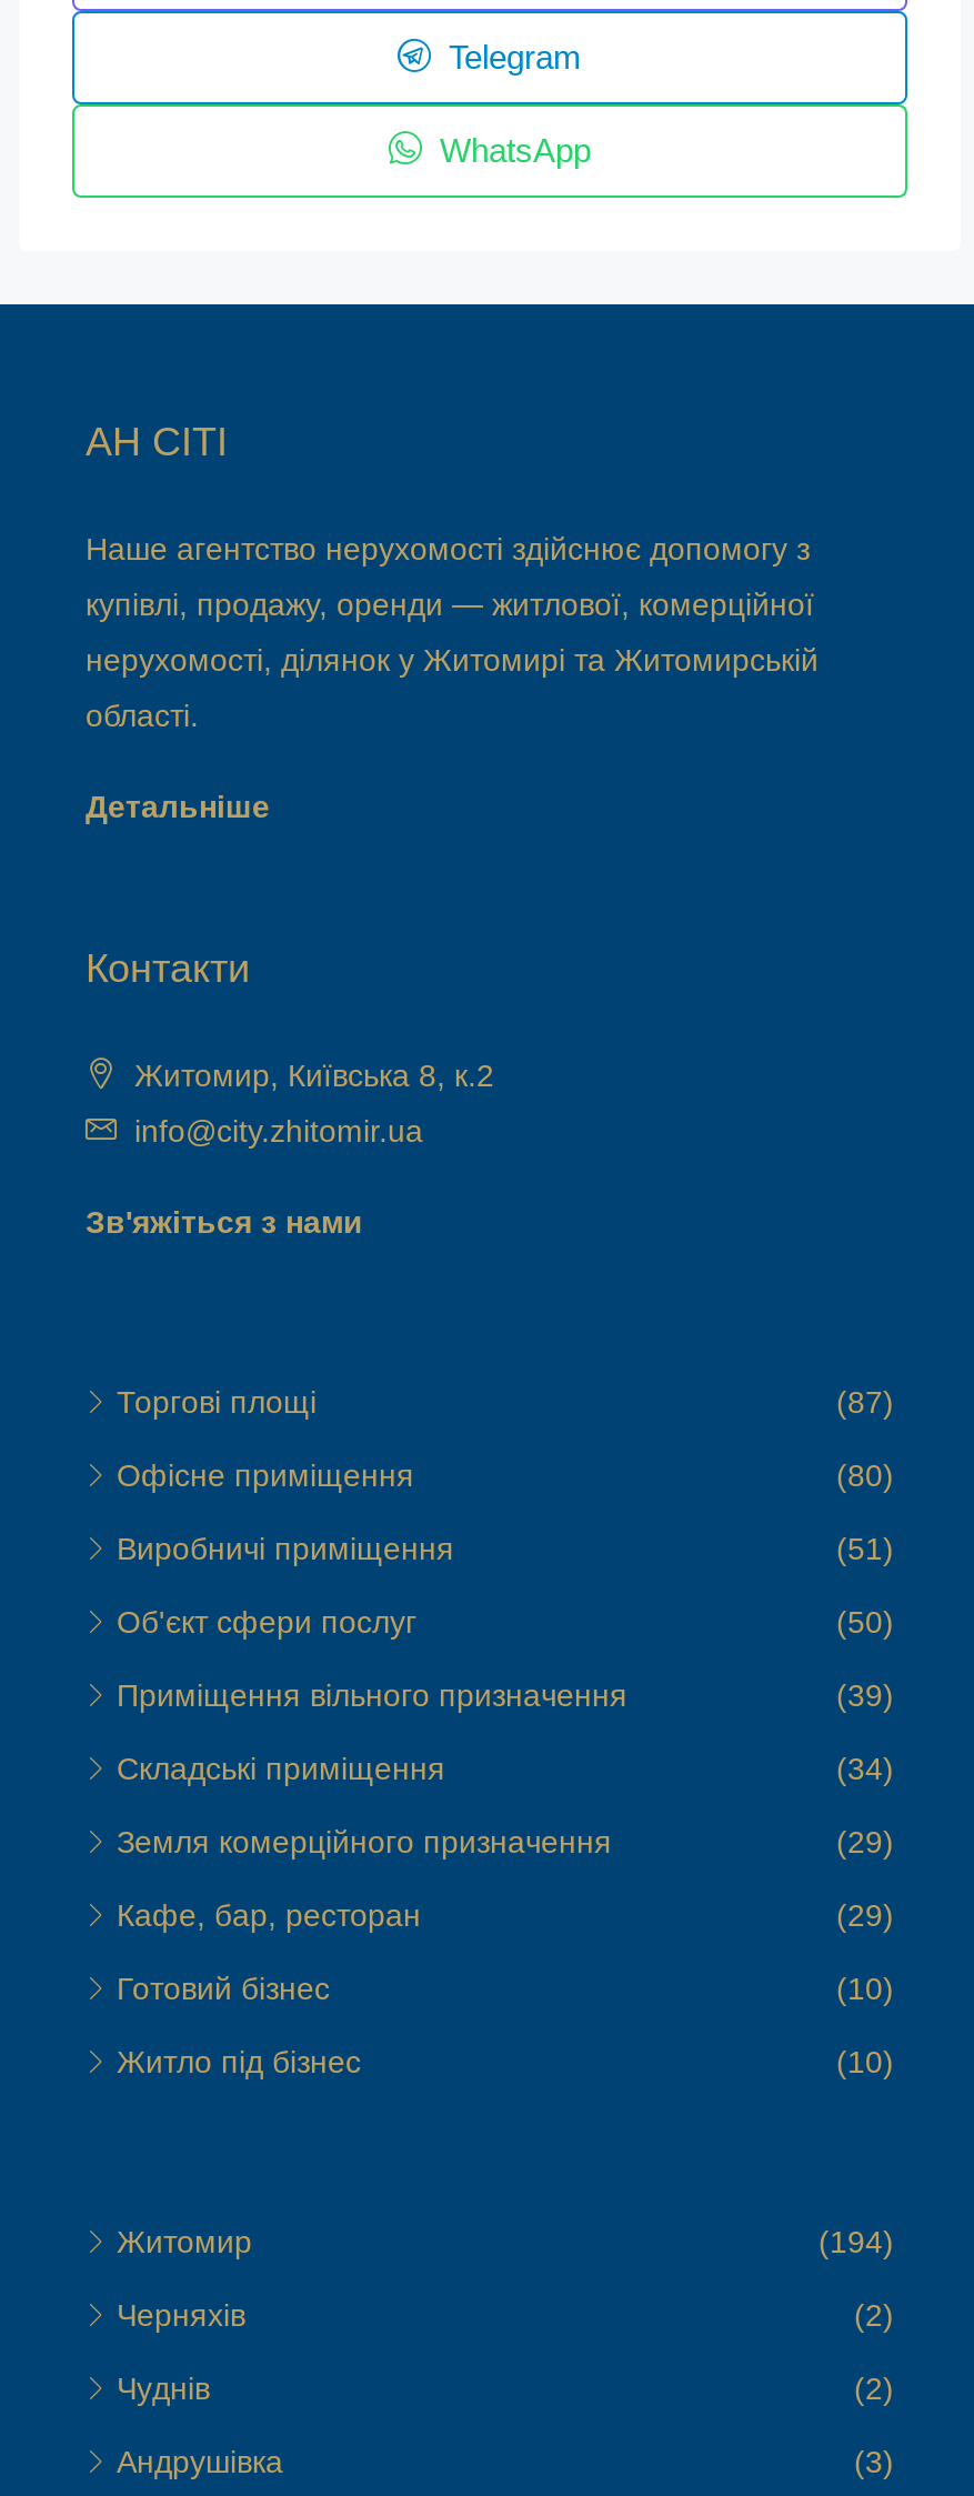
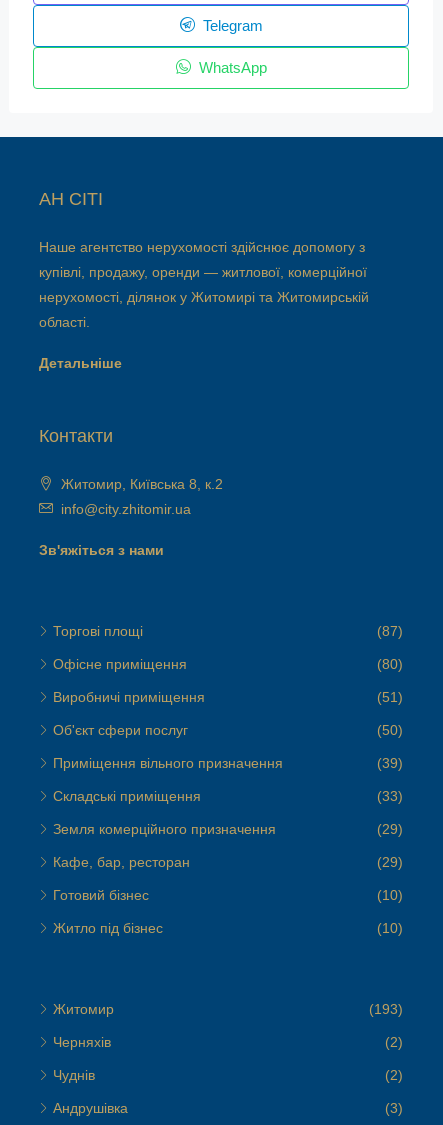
- (34)
+ (33)

- (194)
+ (193)
